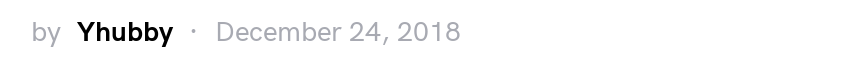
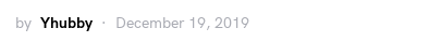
- December 24, 2018
+ December 19, 2019
